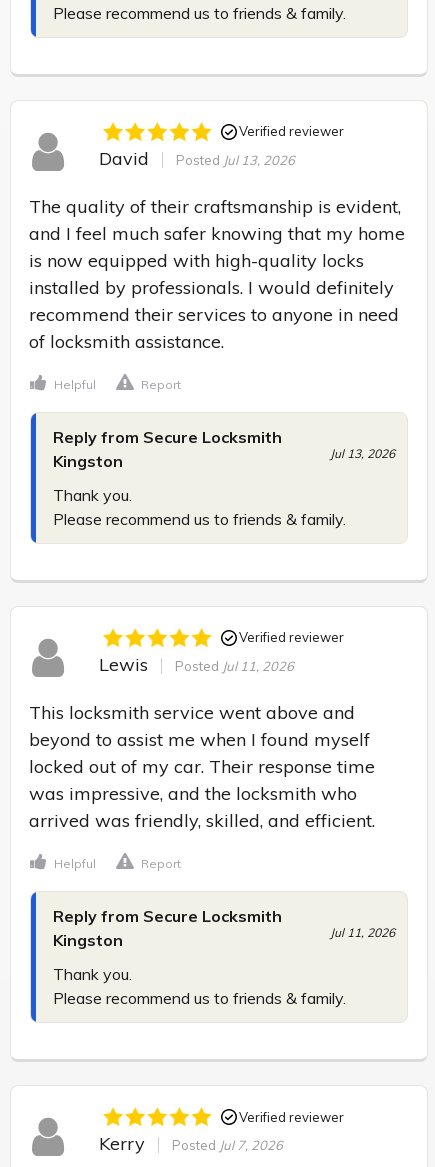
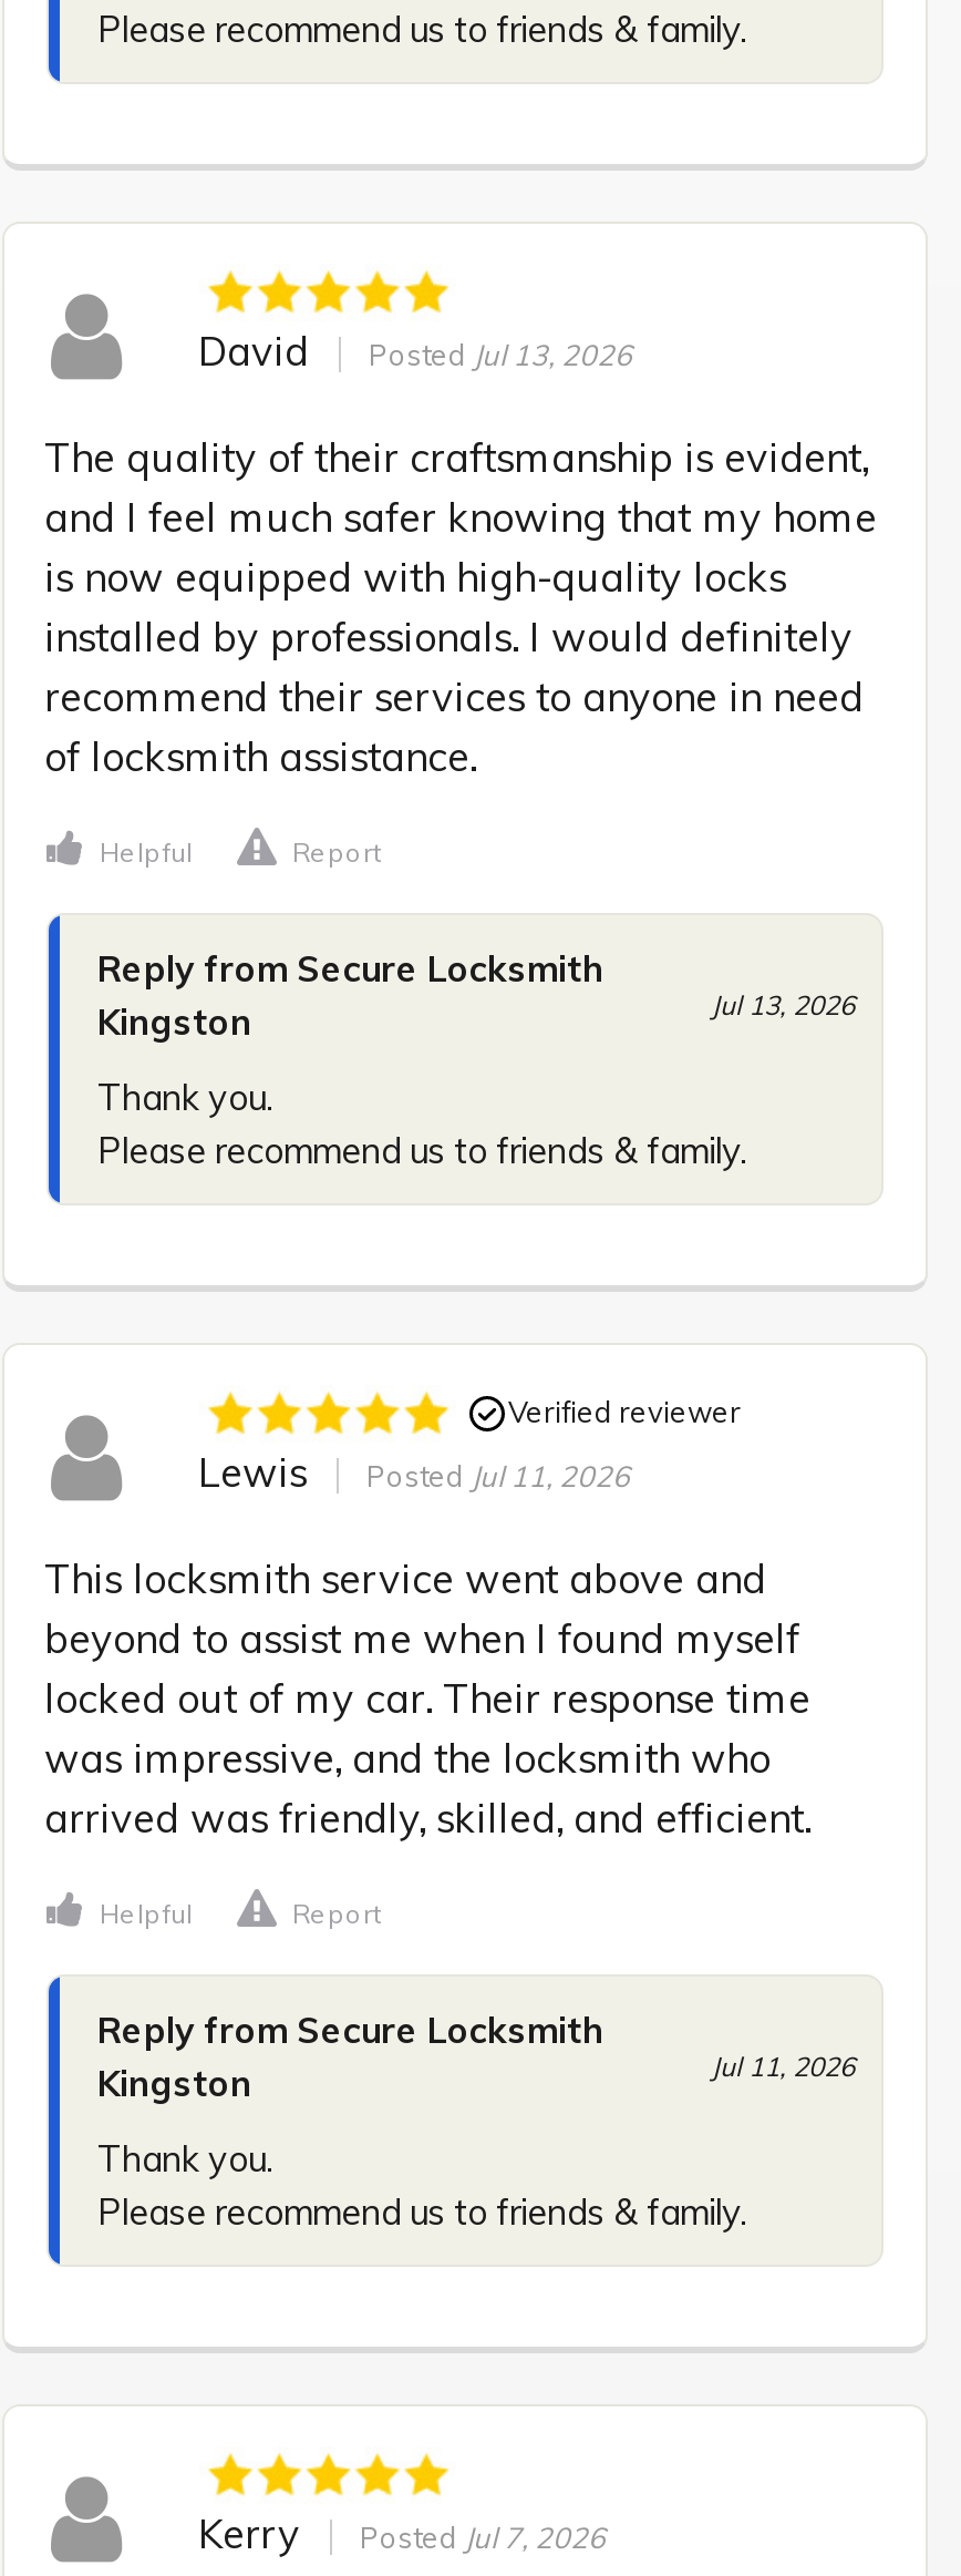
- Verified reviewer

- Verified reviewer
